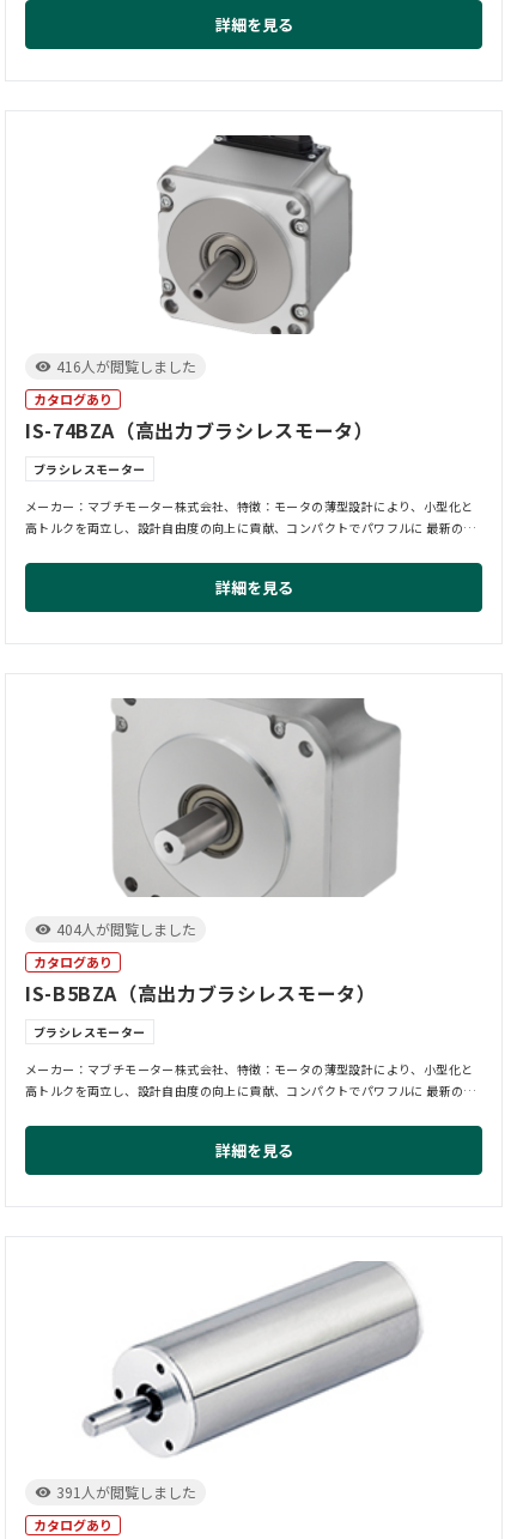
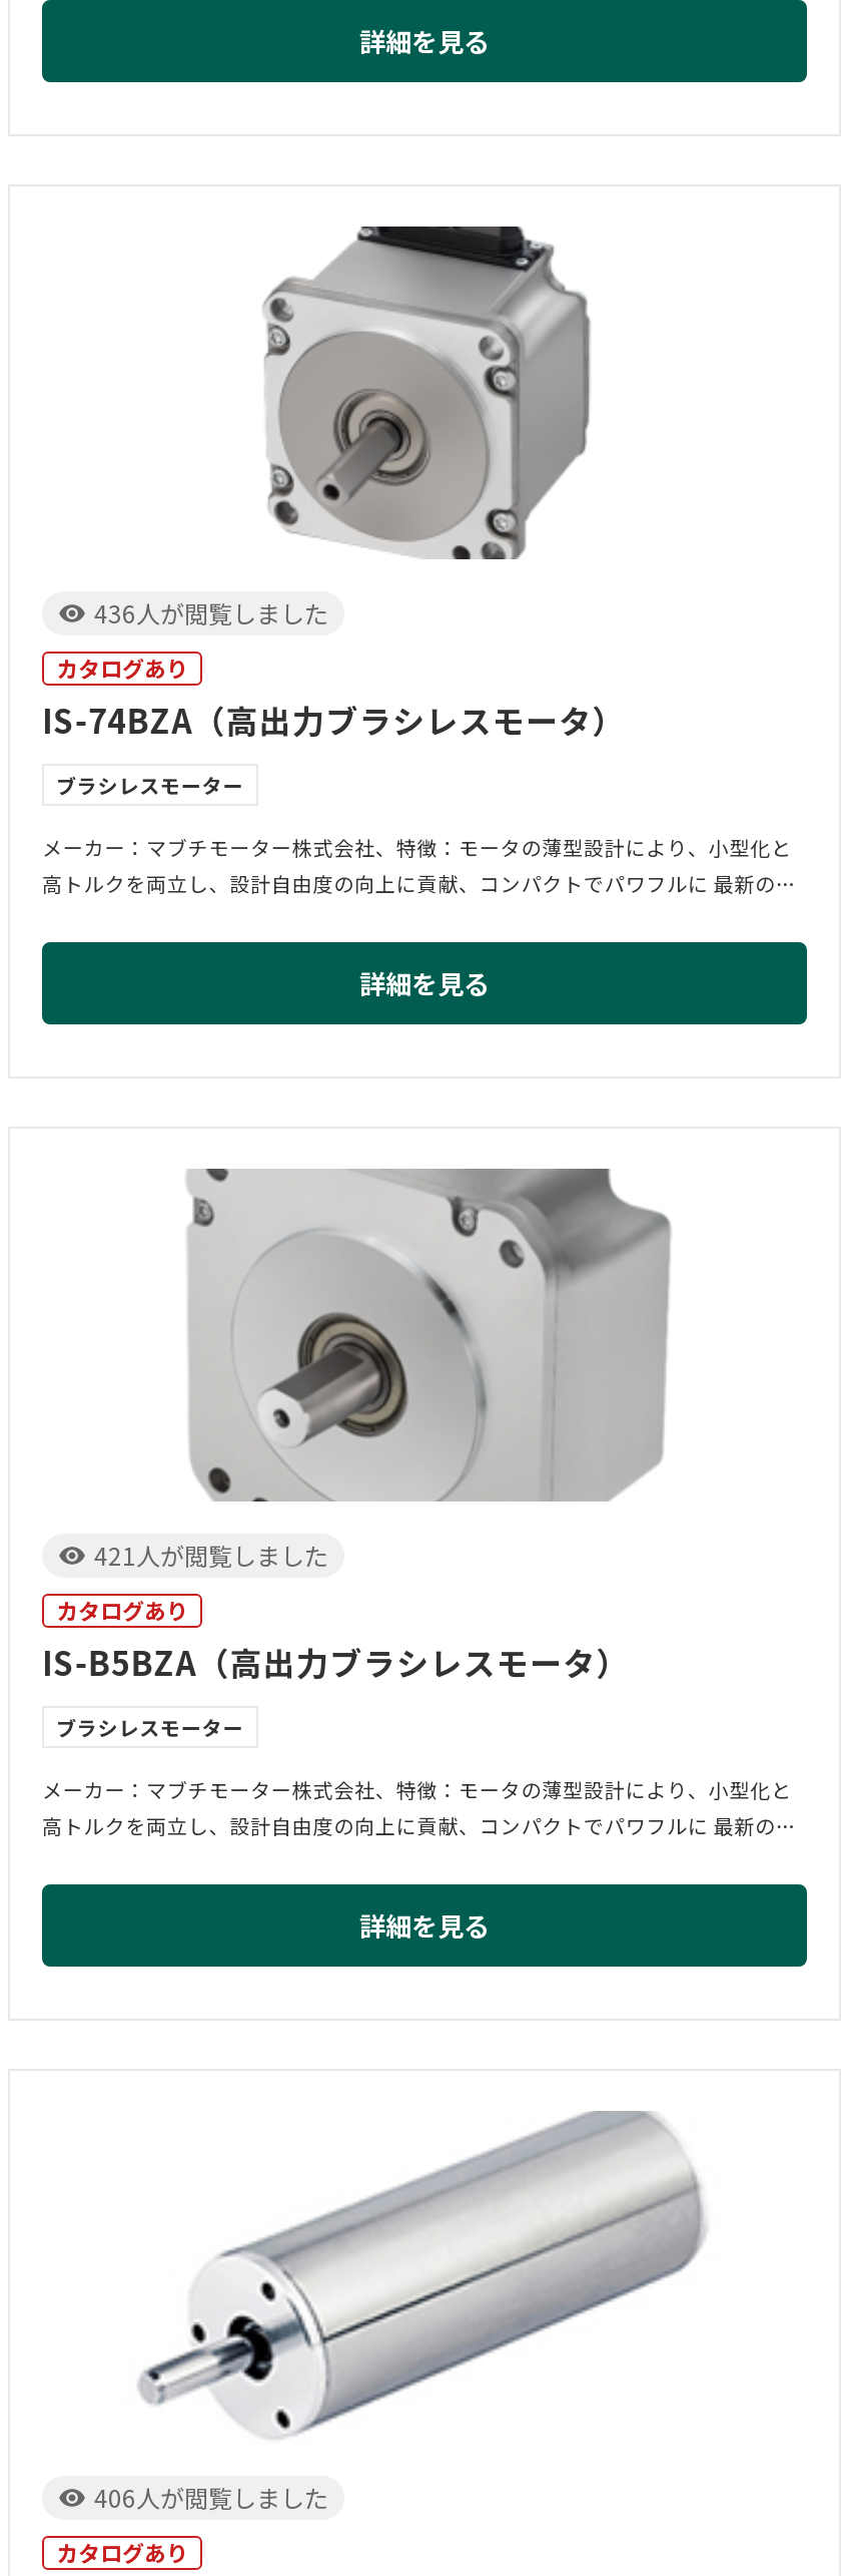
- 416人が閲覧しました
+ 436人が閲覧しました

- 404人が閲覧しました
+ 421人が閲覧しました

- 391人が閲覧しました
+ 406人が閲覧しました
